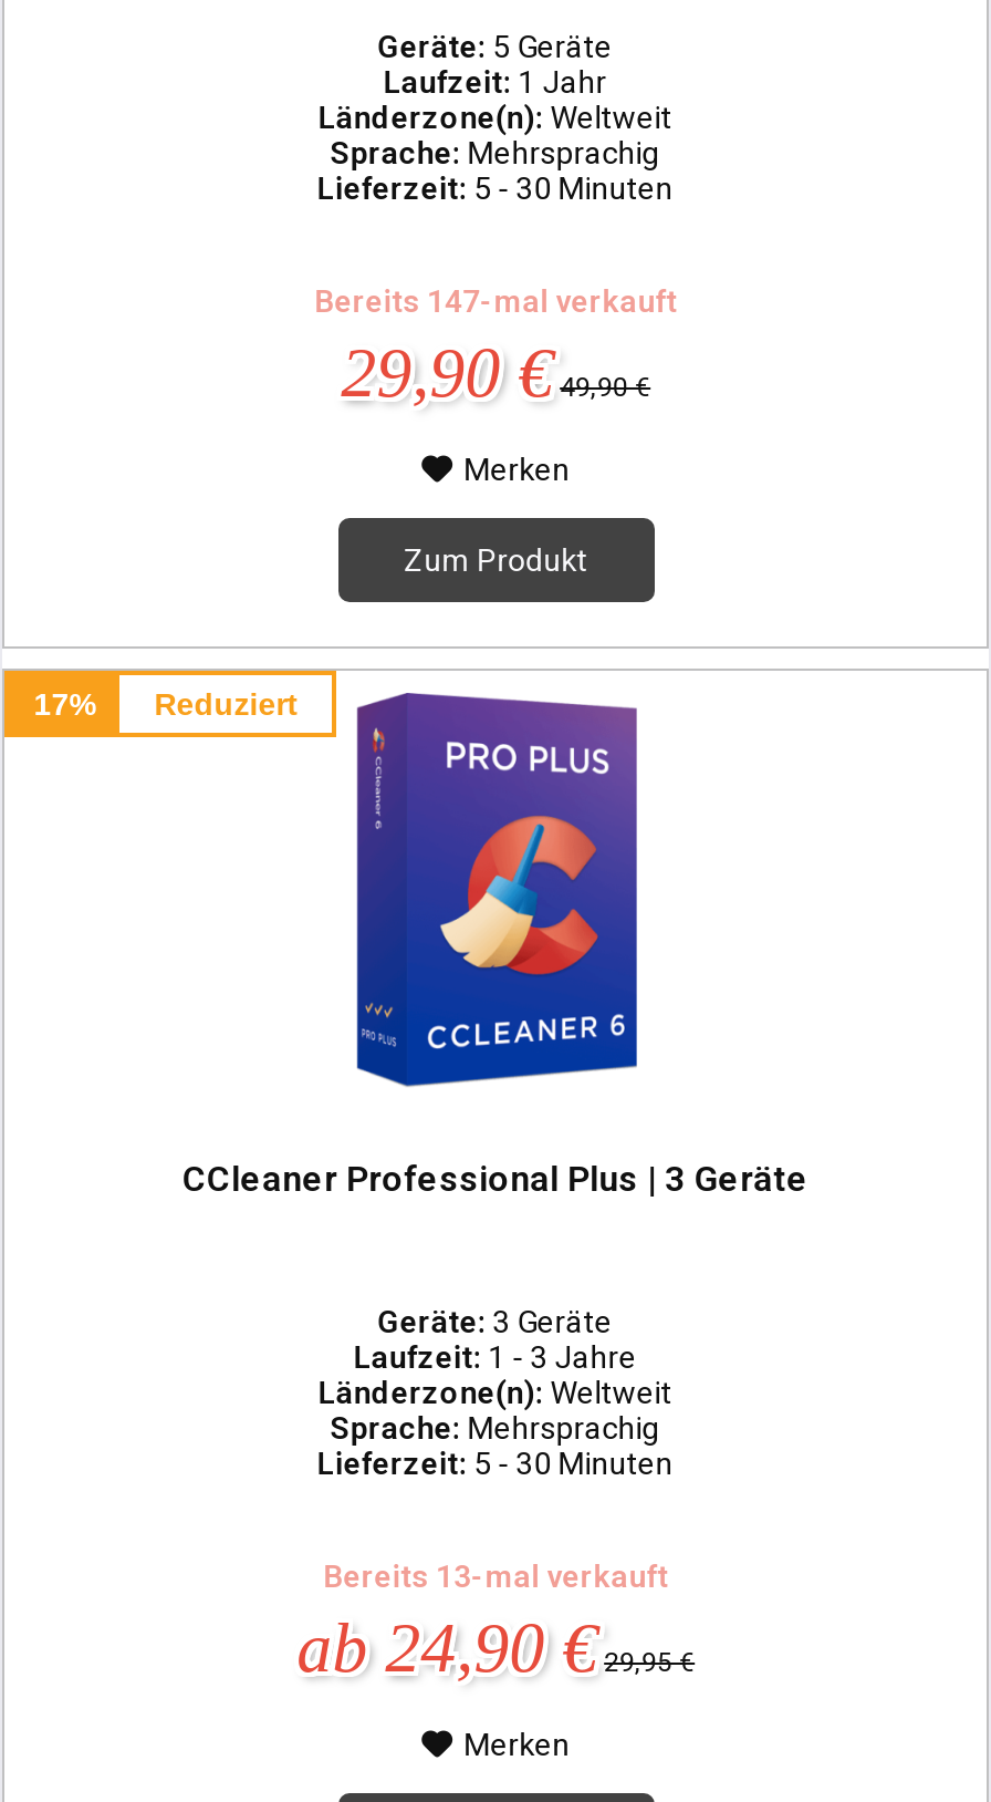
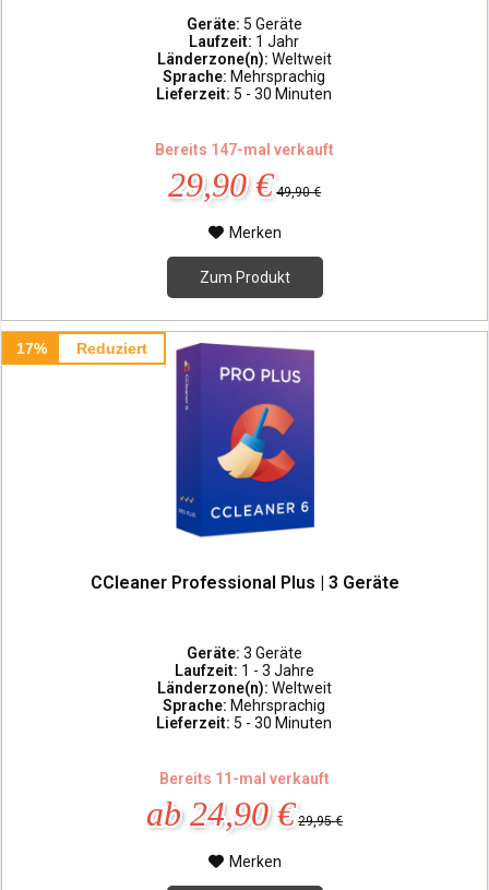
- Bereits 13-mal verkauft
+ Bereits 11-mal verkauft
